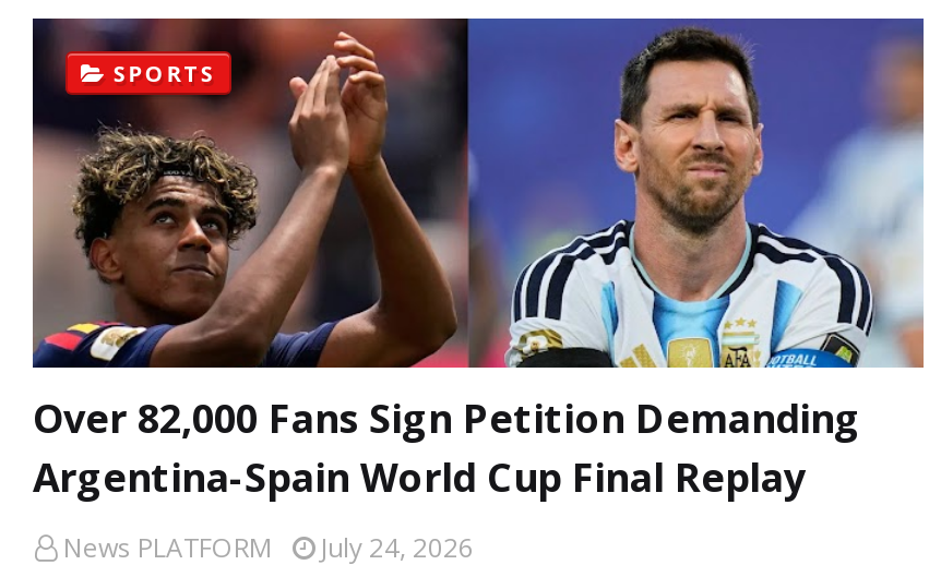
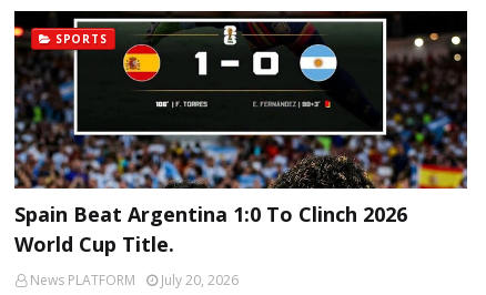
- [image]
- Over 82,000 Fans Sign Petition Demanding
- Argentina-Spain World Cup Final Replay
+ [image]
+ Spain Beat Argentina 1:0 To Clinch 2026
+ World Cup Title.

- News PLATFORM July 24, 2026
+ News PLATFORM July 20, 2026
